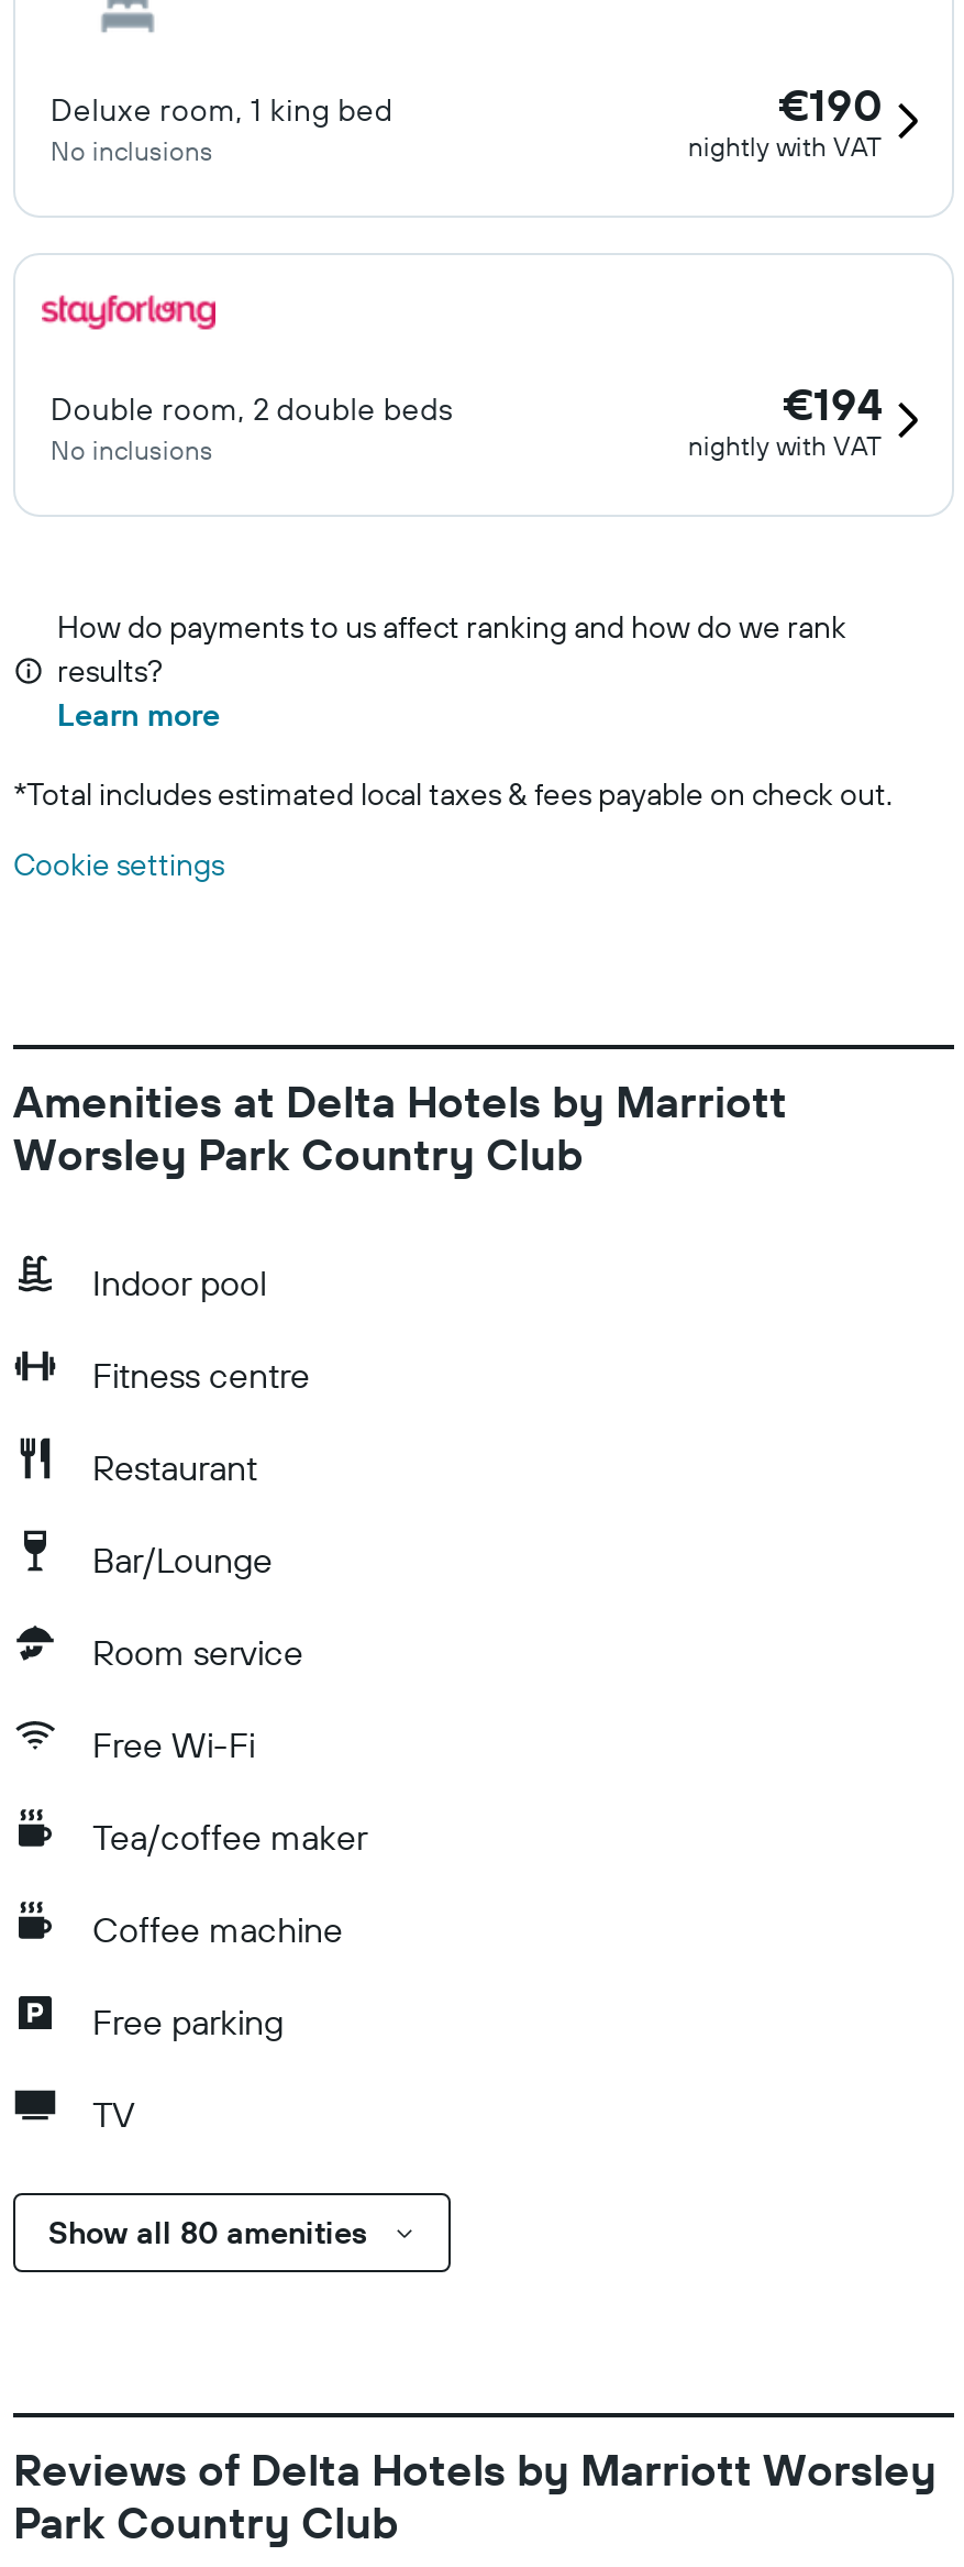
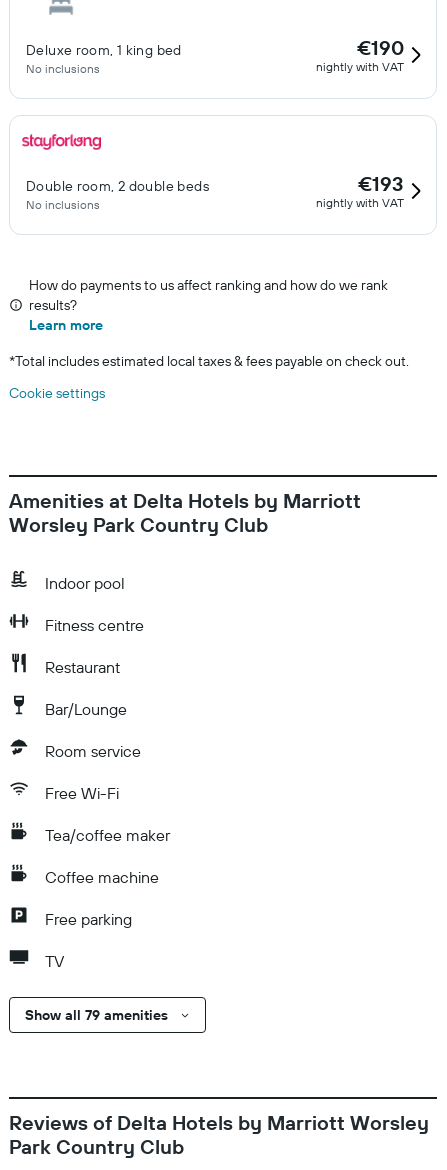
- €194
+ €193

- Show all 80 amenities
+ Show all 79 amenities
